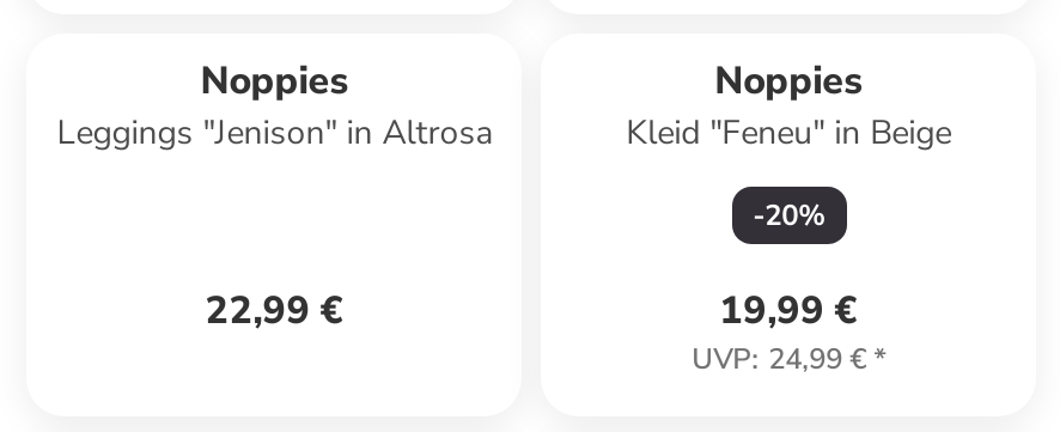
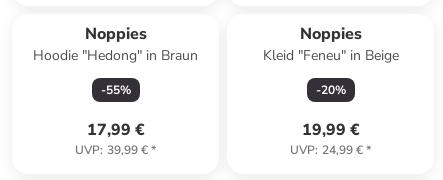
- Leggings "Jenison" in Altrosa
- 22,99 €
+ Hoodie "Hedong" in Braun
+ -55%
+ 17,99 €
+ UVP: 39,99 €*
